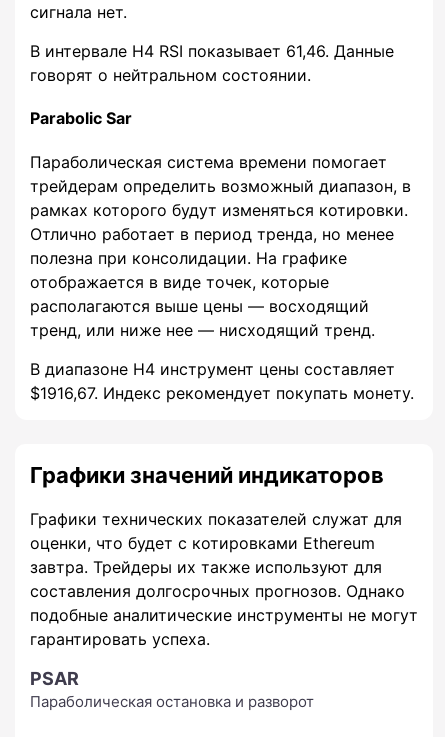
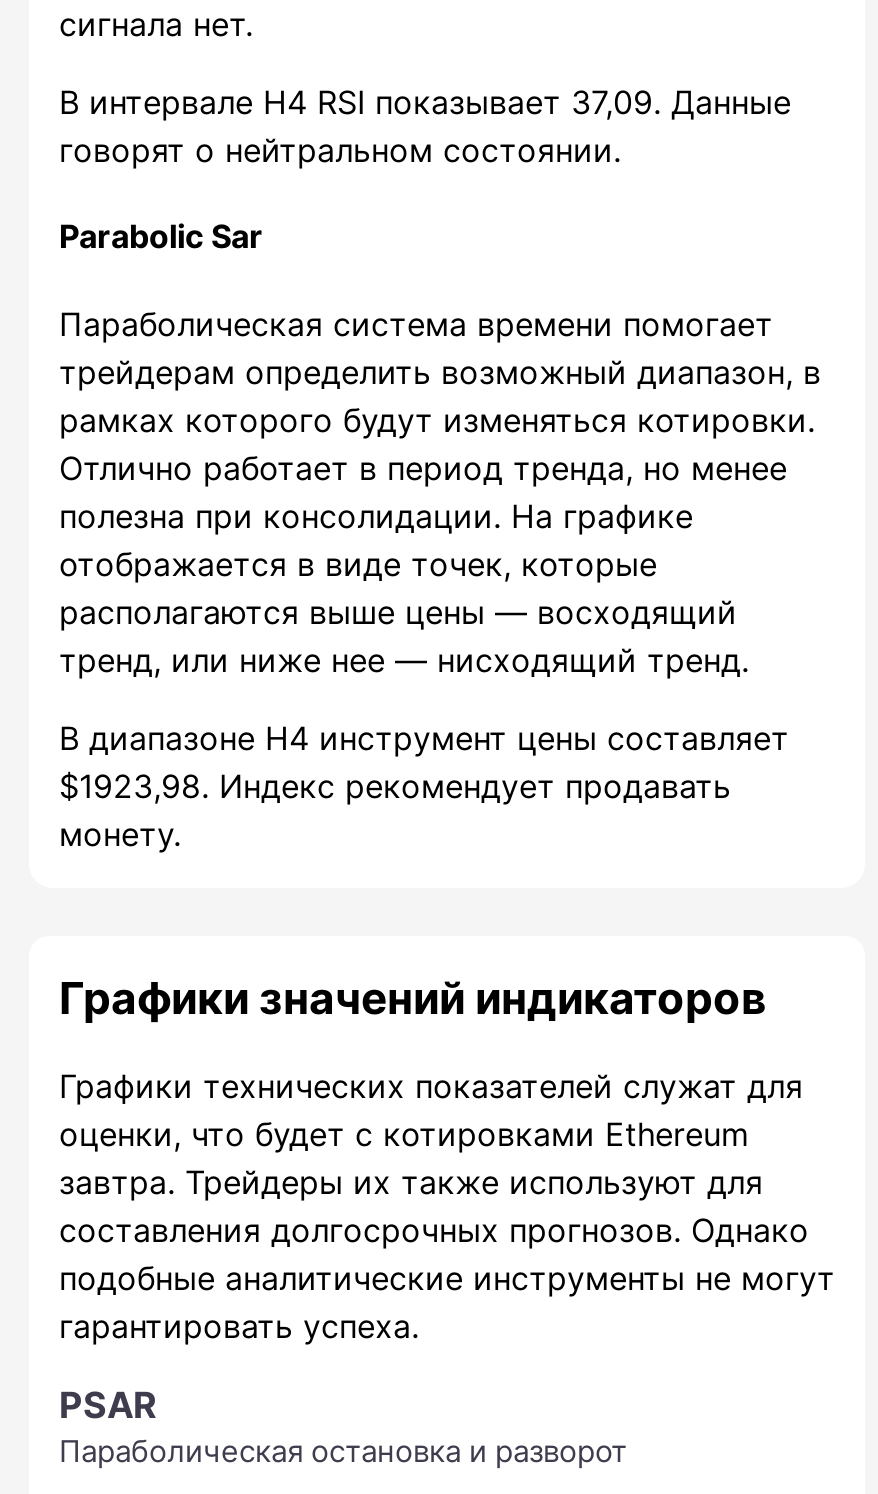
- В интервале H4 RSI показывает 61,46. Данные
+ В интервале H4 RSI показывает 37,09. Данные

- $1916,67. Индекс рекомендует покупать монету.
+ $1923,98. Индекс рекомендует продавать
+ монету.
